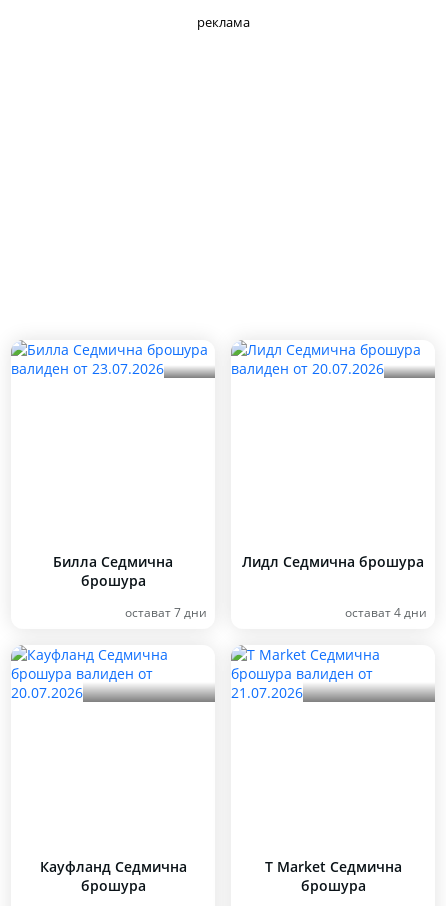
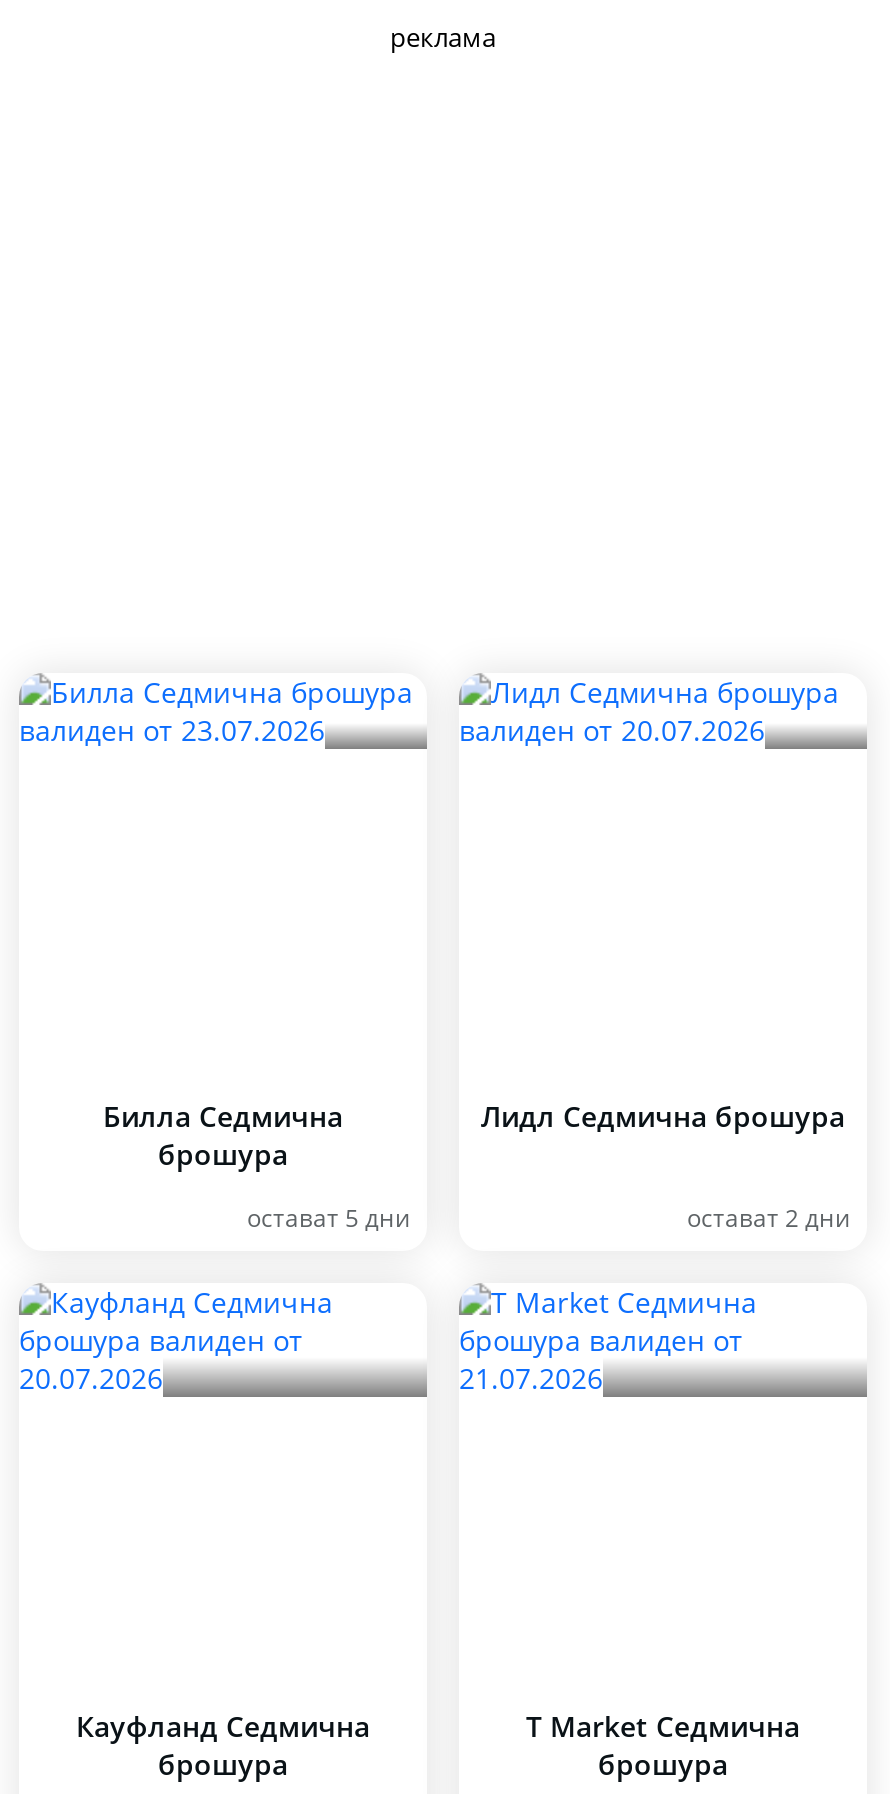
- остават 7 дни
+ остават 5 дни

- остават 4 дни
+ остават 2 дни
